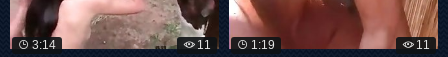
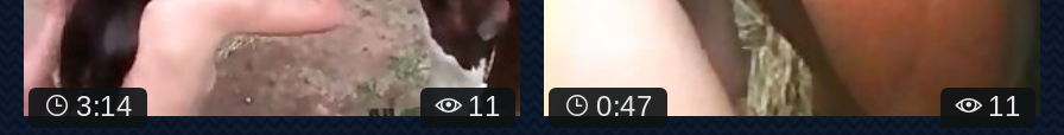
- 1:19
+ 0:47
